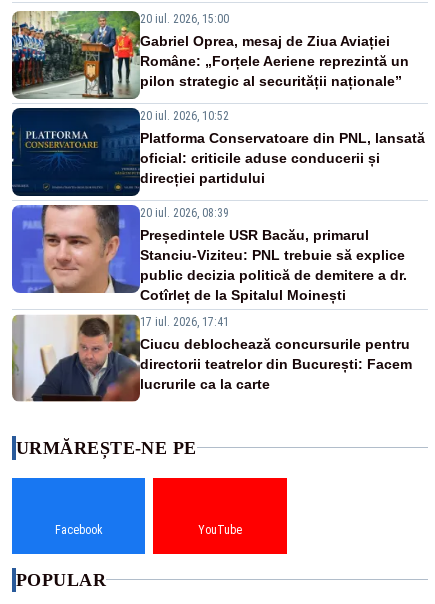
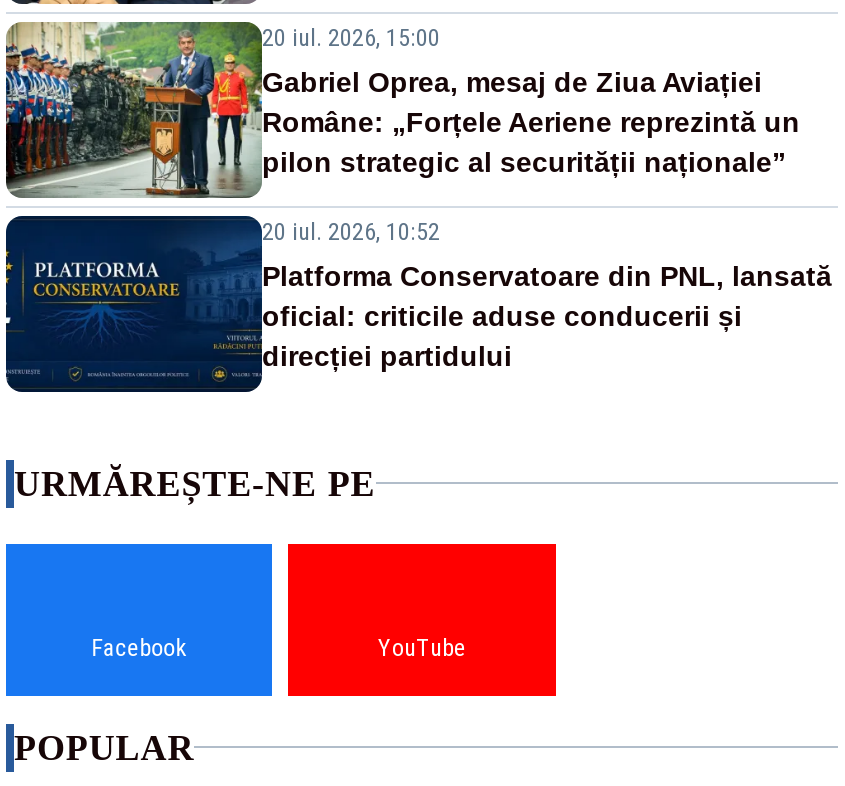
- [image]
- 20 iul. 2026, 08:39
- Președintele USR Bacău, primarul
- Stanciu-Viziteu: PNL trebuie să explice
- public decizia politică de demitere a dr.
- Cotîrleț de la Spitalul Moinești
- 17 iul. 2026, 17:41
- Ciucu deblochează concursurile pentru
- directorii teatrelor din București: Facem
- lucrurile ca la carte

- [image]
